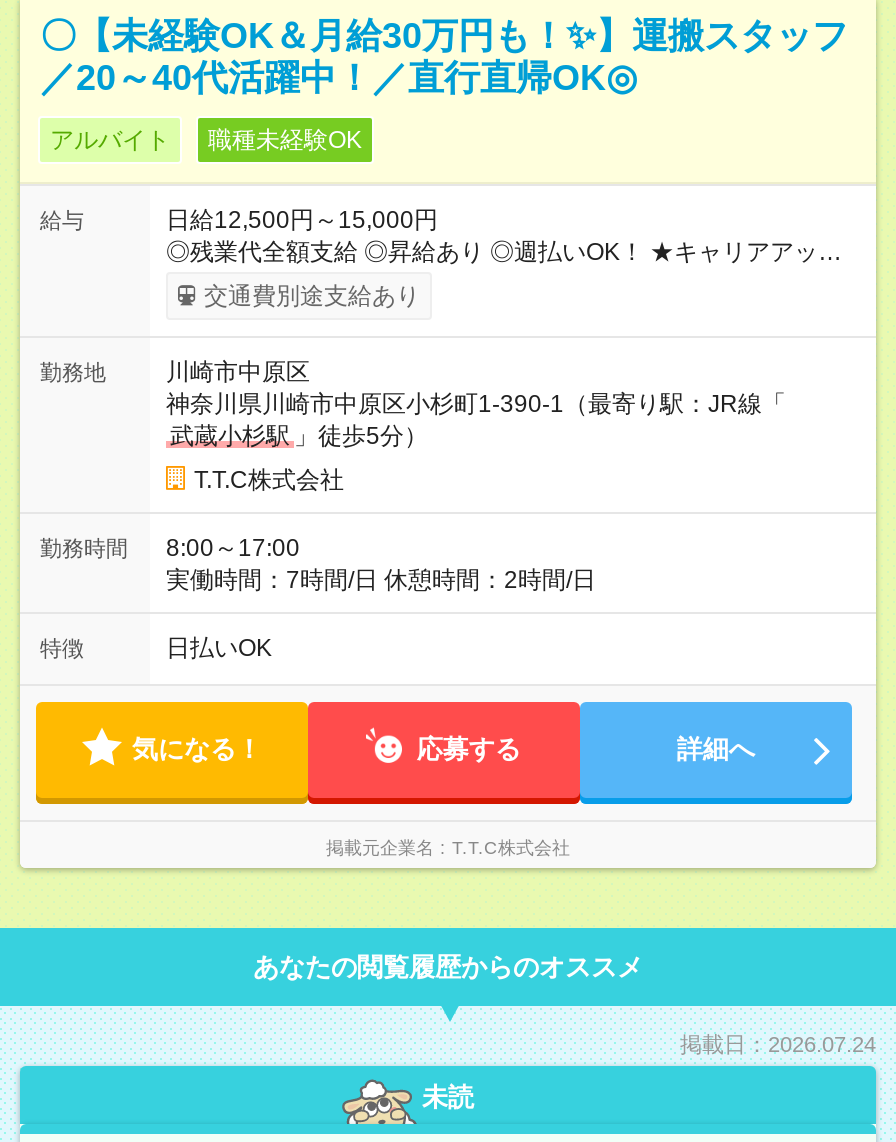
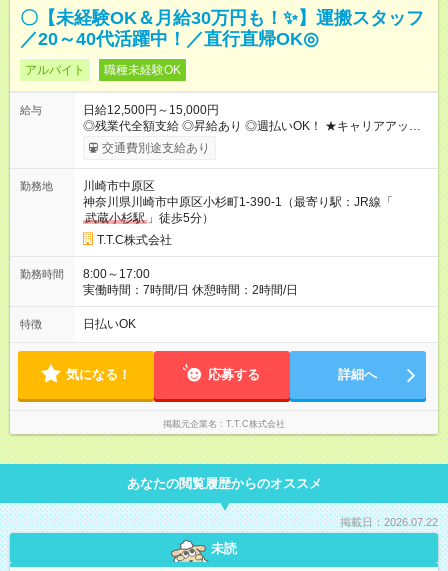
- 掲載日：2026.07.24
+ 掲載日：2026.07.22
